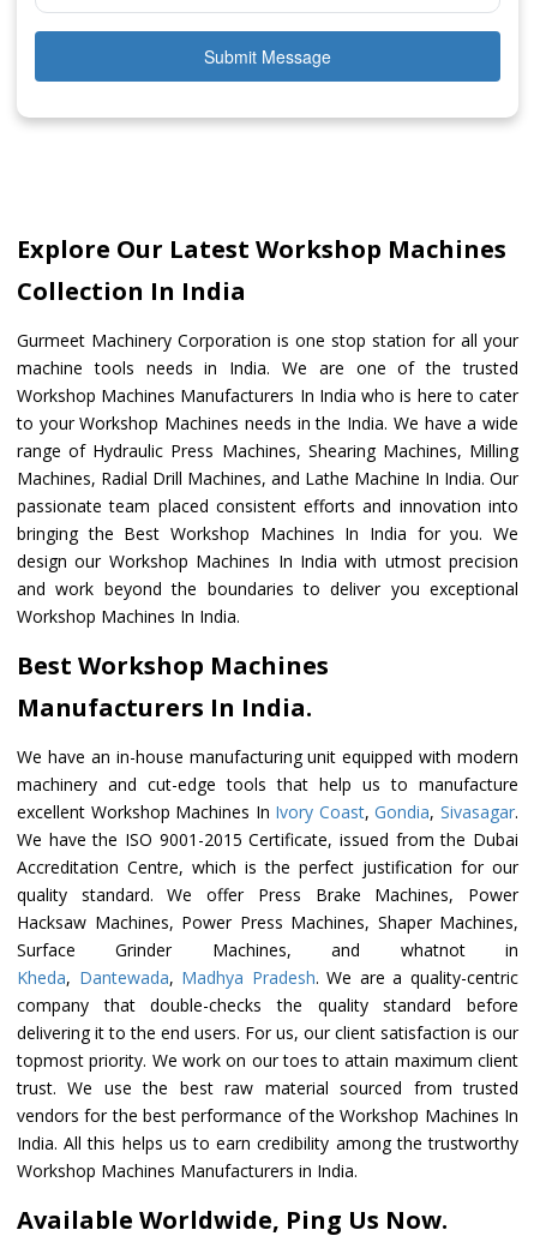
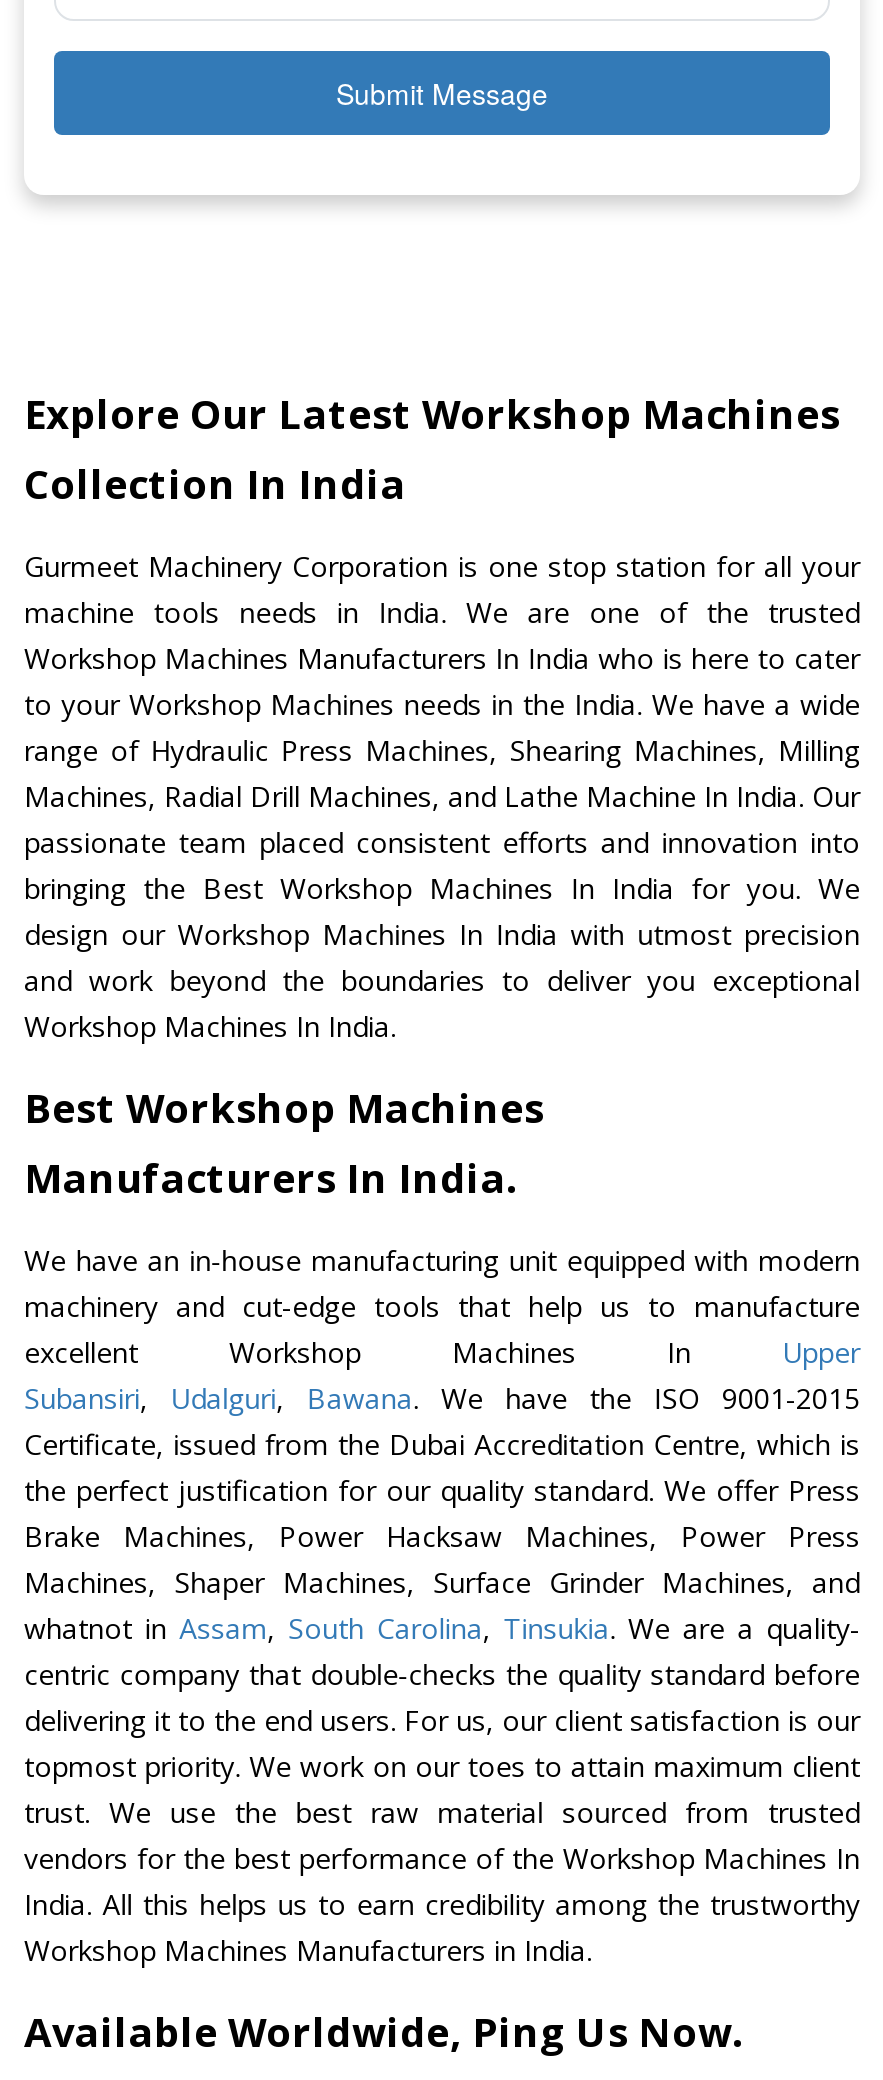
- excellent Workshop Machines In Ivory Coast, Gondia, Sivasagar.
- We have the ISO 9001-2015 Certificate, issued from the Dubai
- Accreditation Centre, which is the perfect justification for our
- quality standard. We offer Press Brake Machines, Power
- Hacksaw Machines, Power Press Machines, Shaper Machines,
- Surface Grinder Machines, and whatnot in
- Kheda, Dantewada, Madhya Pradesh. We are a quality-centric
- company that double-checks the quality standard before
+ excellent Workshop Machines In Upper
+ Subansiri, Udalguri, Bawana. We have the ISO 9001-2015
+ Certificate, issued from the Dubai Accreditation Centre, which is
+ the perfect justification for our quality standard. We offer Press
+ Brake Machines, Power Hacksaw Machines, Power Press
+ Machines, Shaper Machines, Surface Grinder Machines, and
+ whatnot in Assam, South Carolina, Tinsukia. We are a quality-
+ centric company that double-checks the quality standard before
